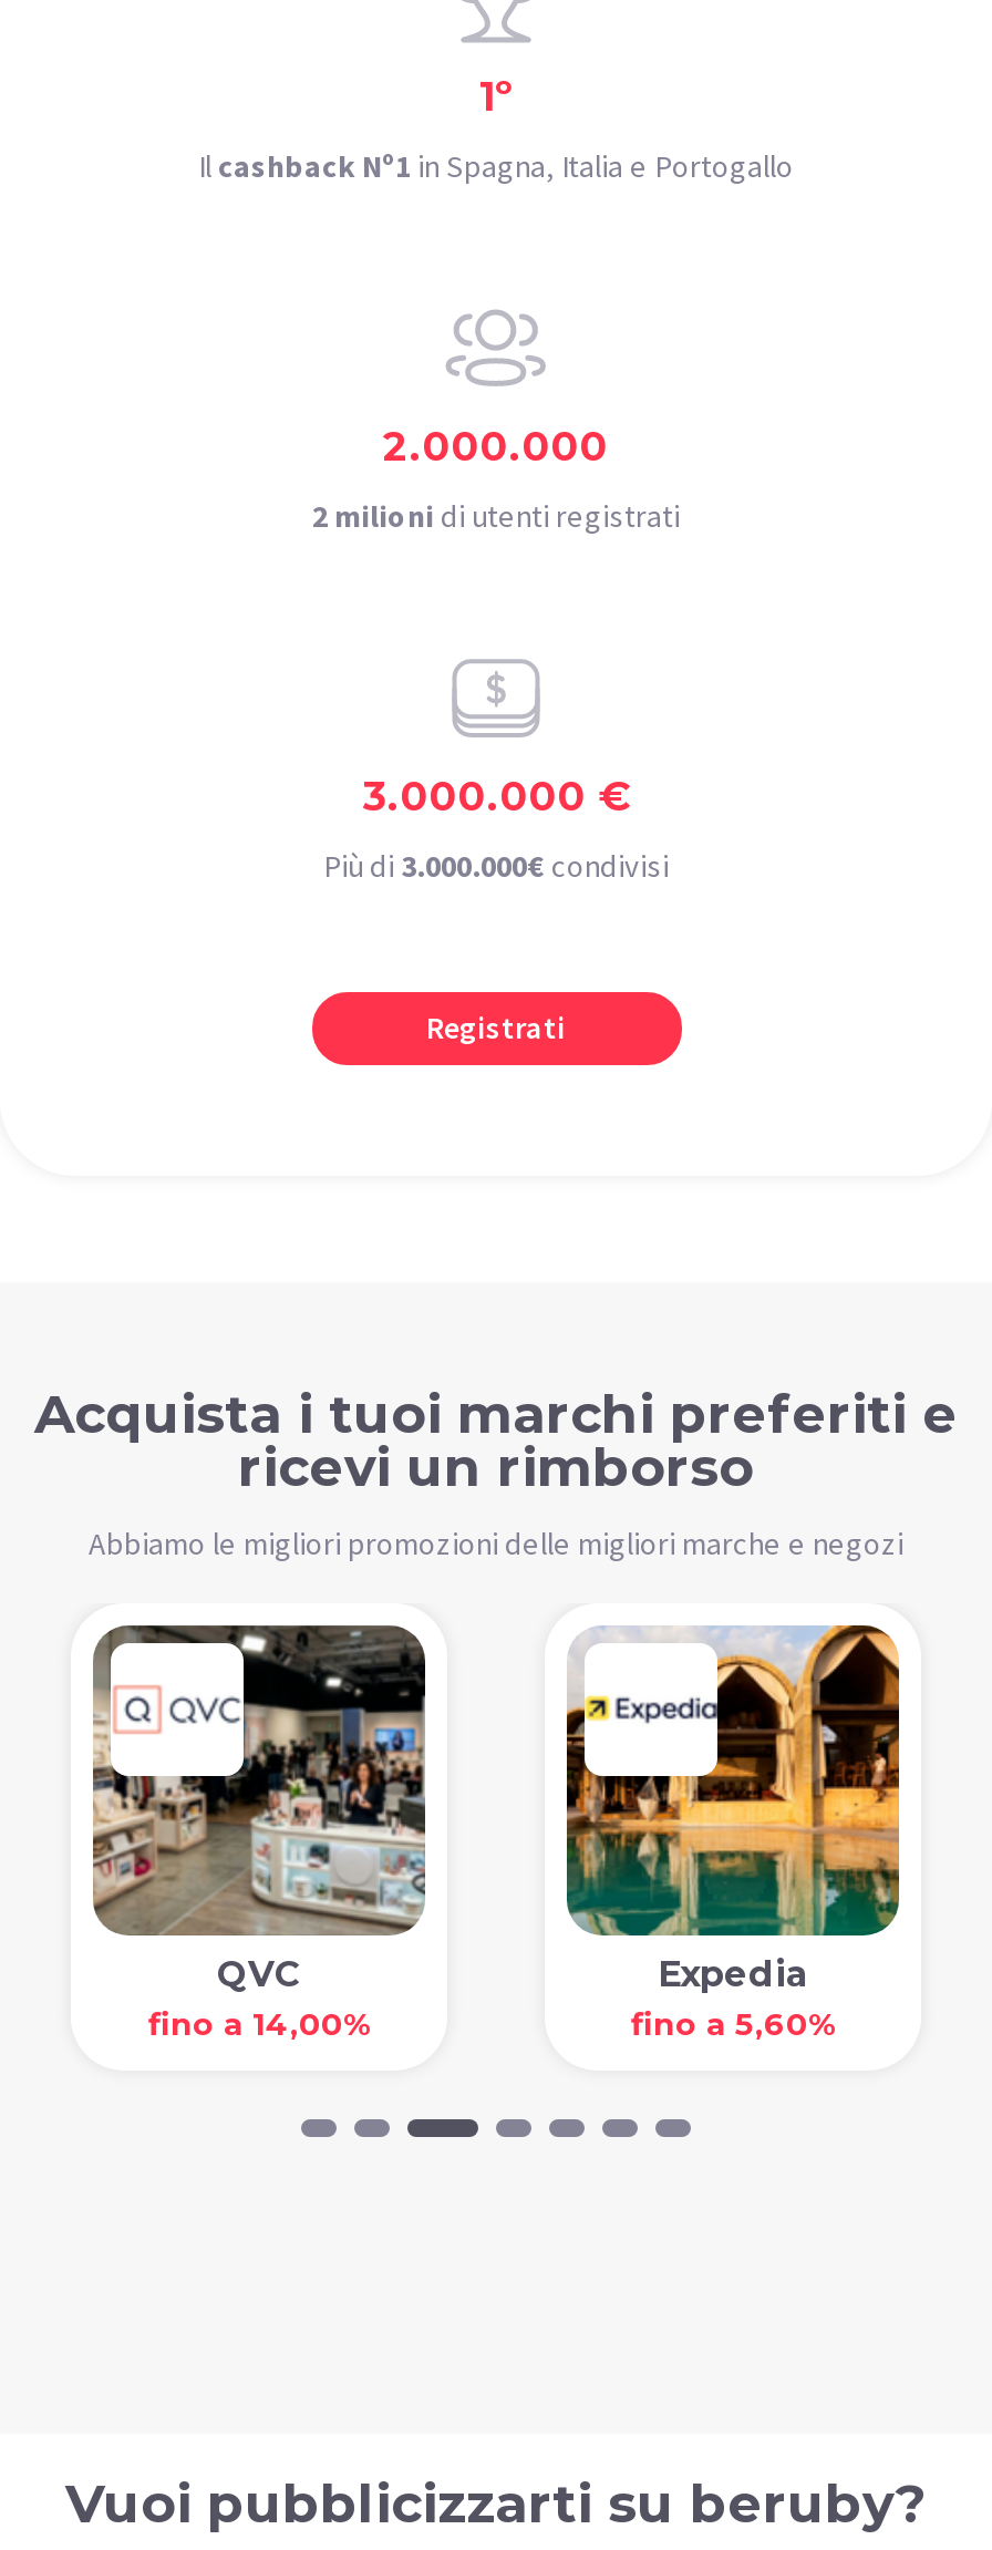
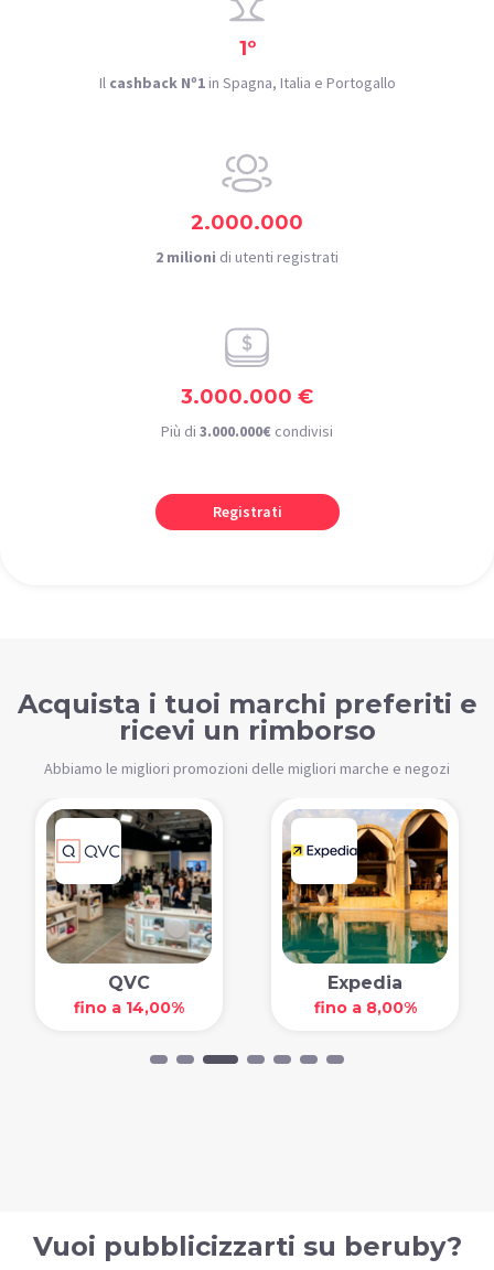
- fino a 5,60%
+ fino a 8,00%
